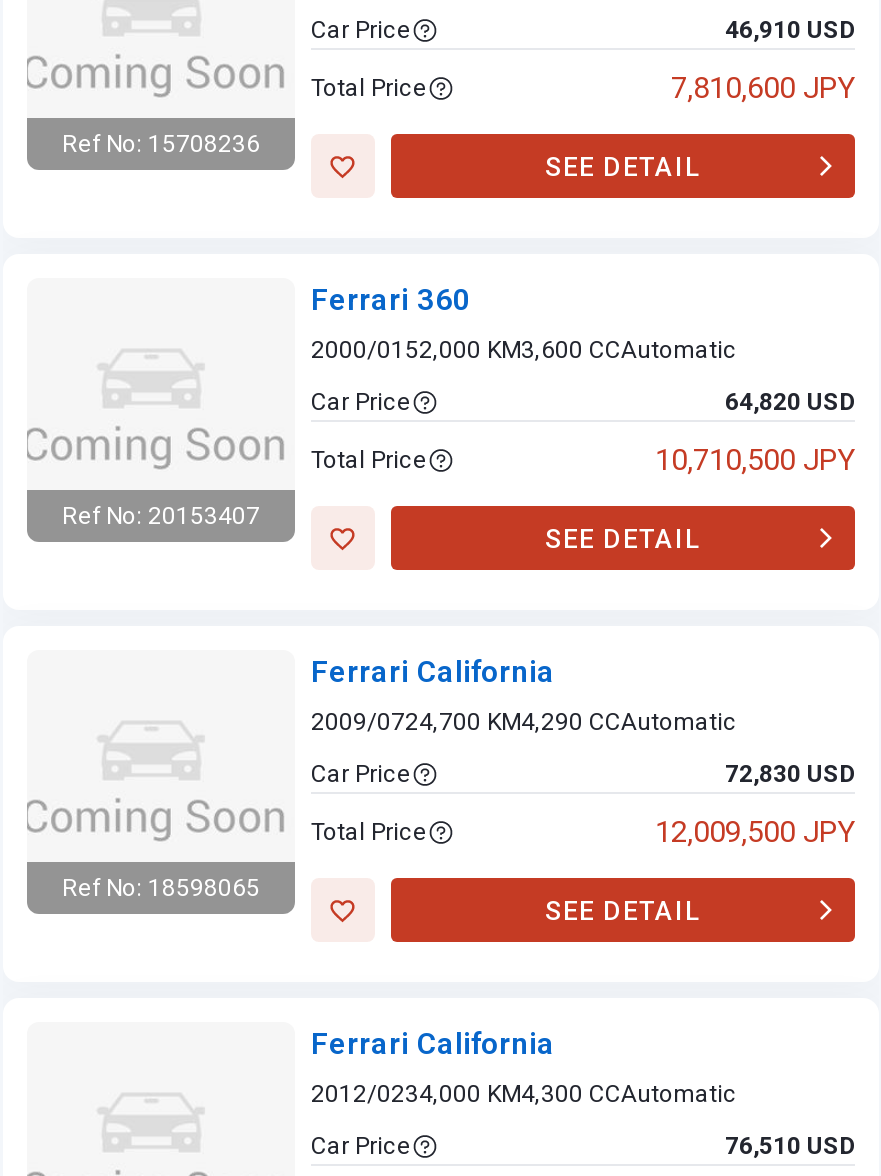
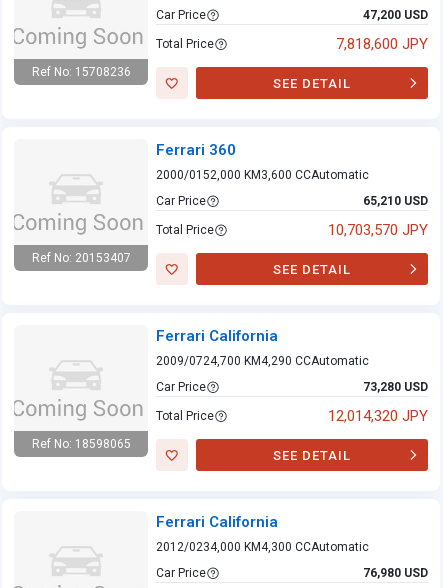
- 46,910 USD
+ 47,200 USD

- 7,810,600 JPY
+ 7,818,600 JPY

- 64,820 USD
+ 65,210 USD

- 10,710,500 JPY
+ 10,703,570 JPY

- 72,830 USD
+ 73,280 USD

- 12,009,500 JPY
+ 12,014,320 JPY

- 76,510 USD
+ 76,980 USD
